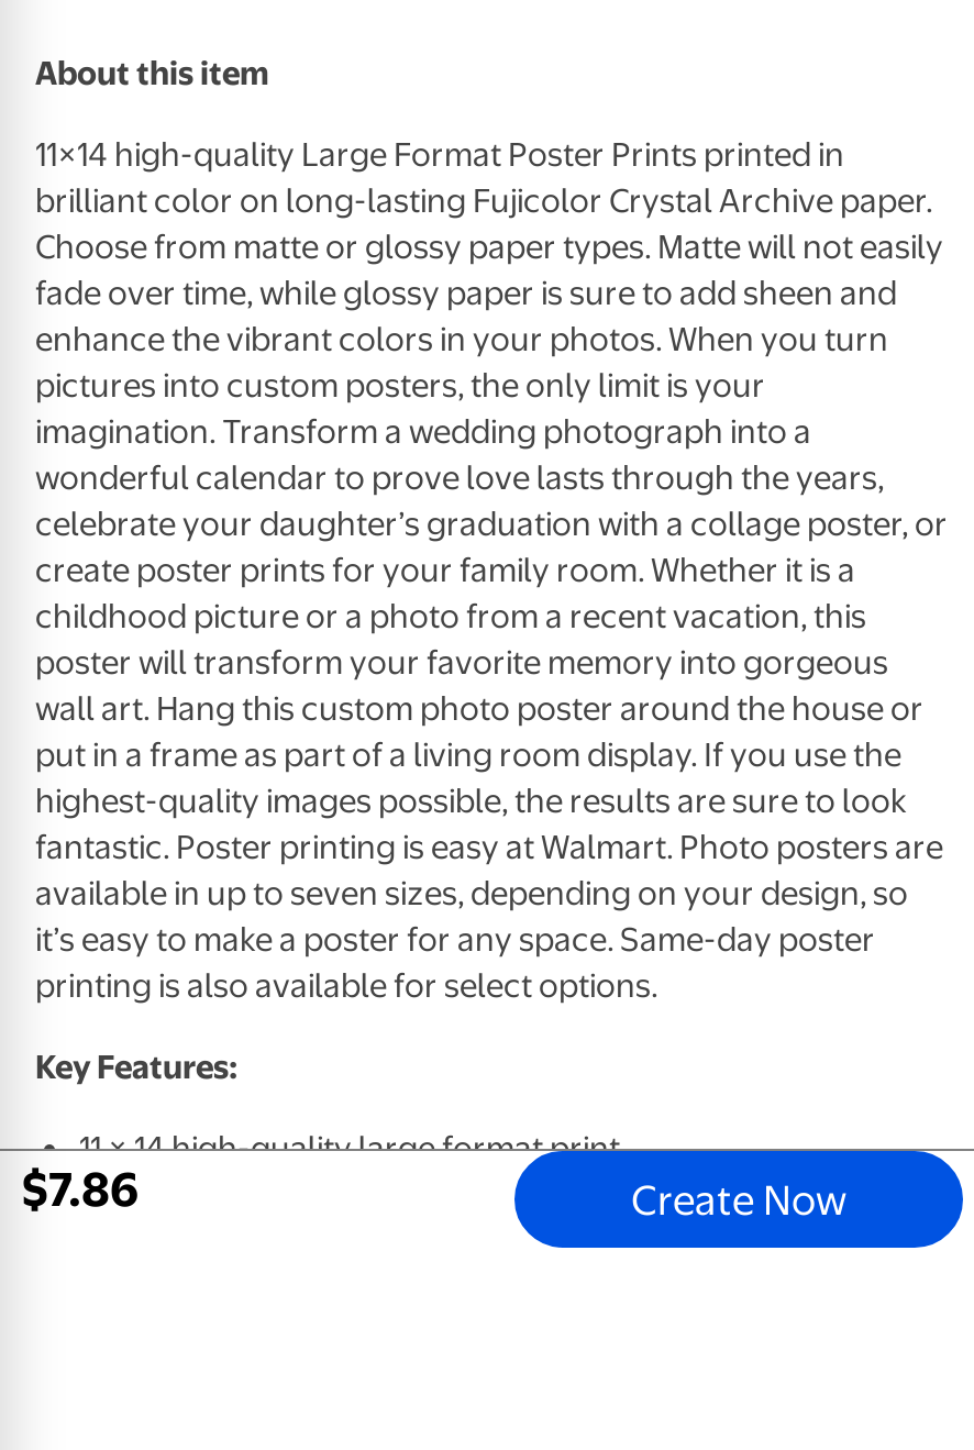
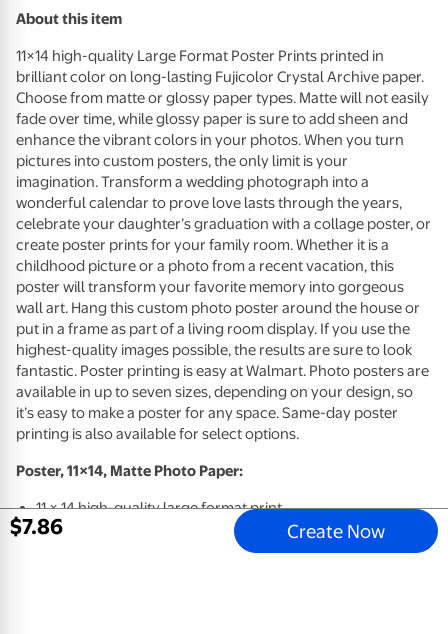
- Key Features:
+ Poster, 11×14, Matte Photo Paper:
